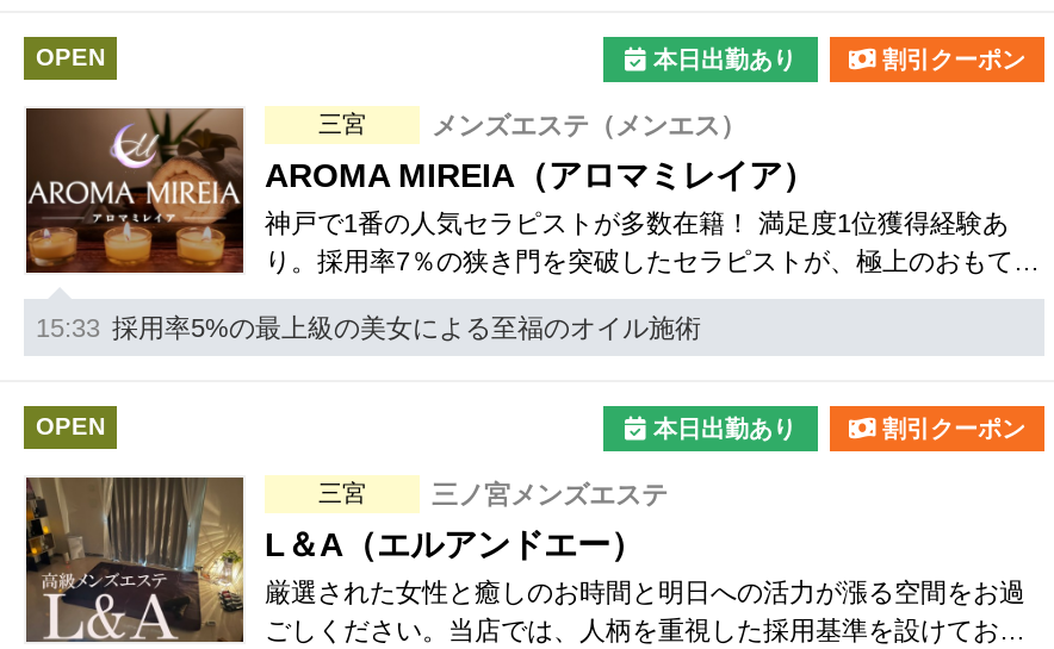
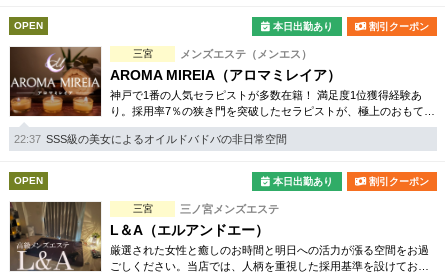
- 15:33 採用率5%の最上級の美女による至福のオイル施術
+ 22:37 SSS級の美女によるオイルドバドバの非日常空間
